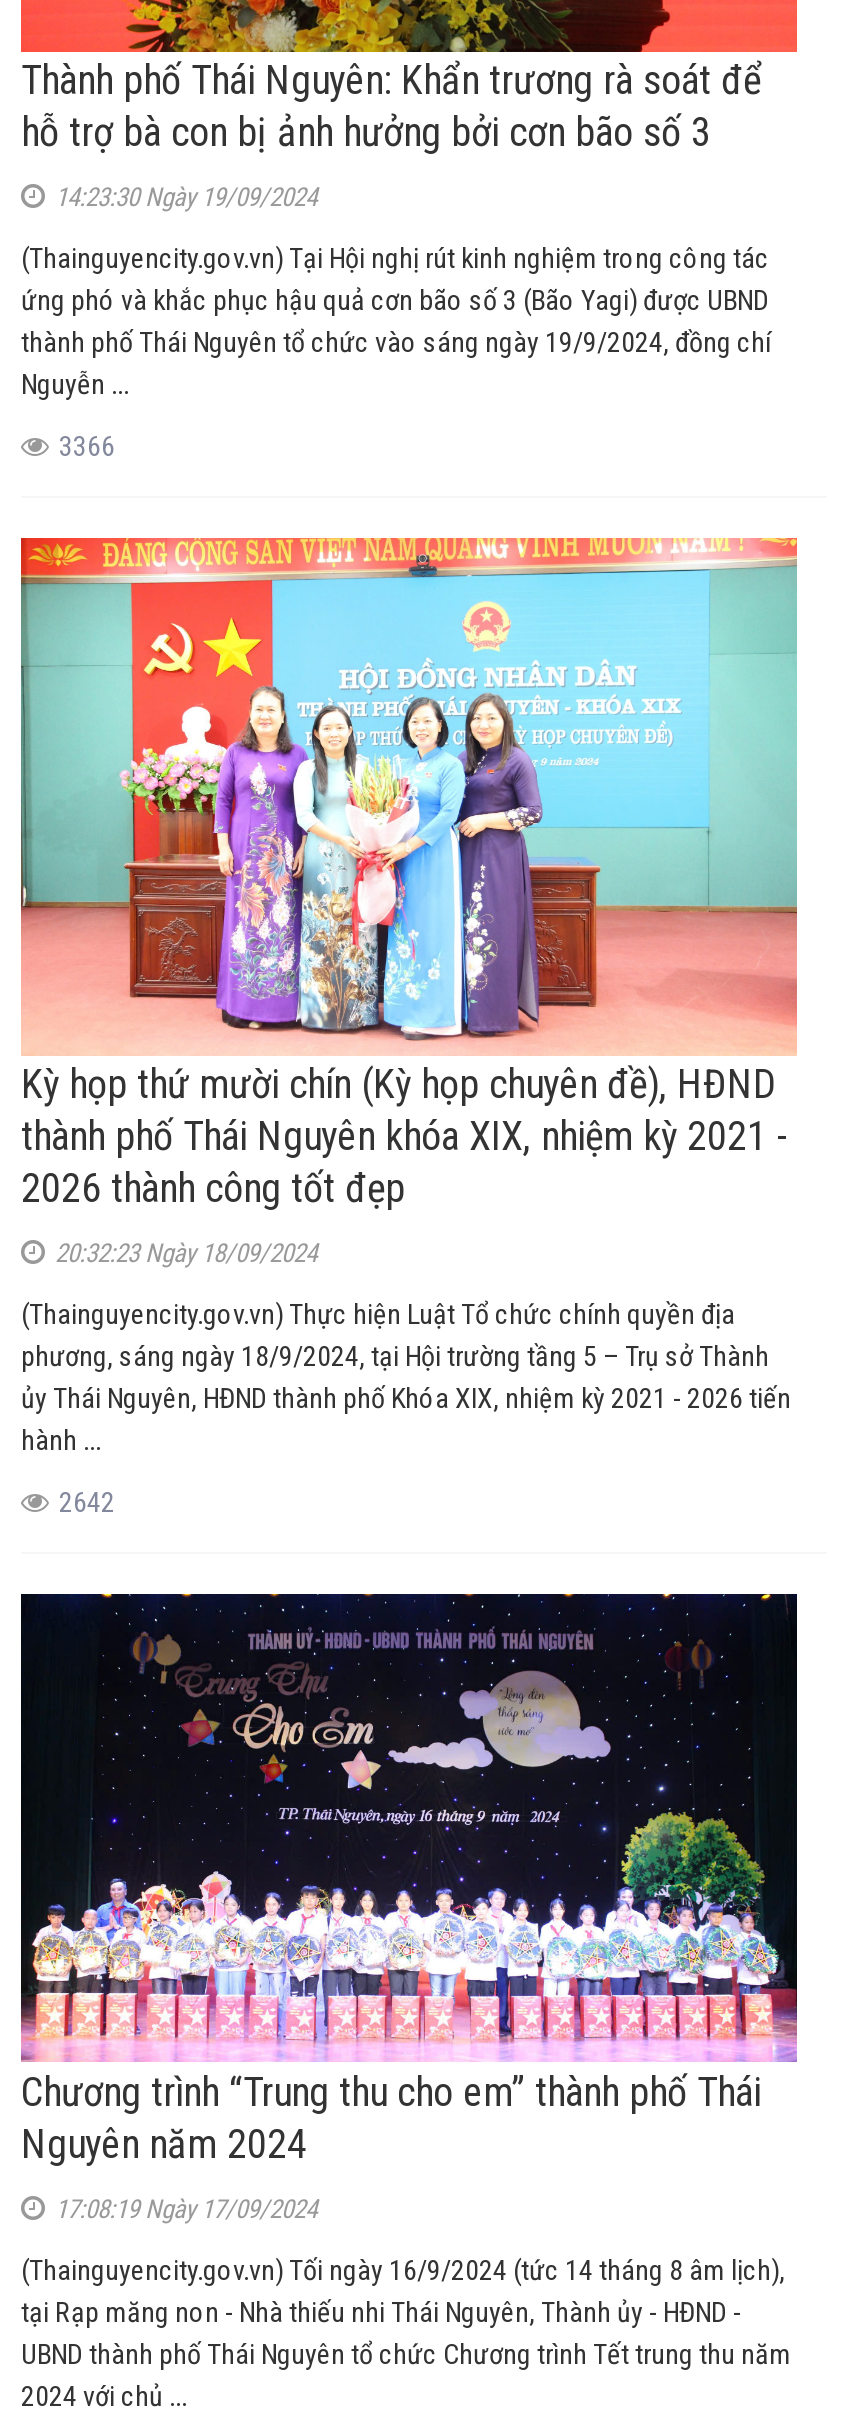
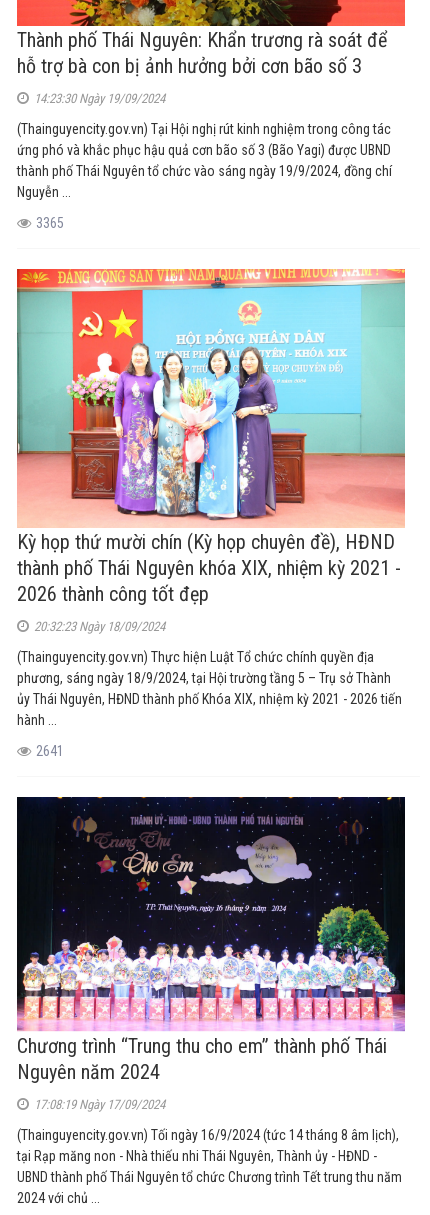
- 3366
+ 3365

- 2642
+ 2641
